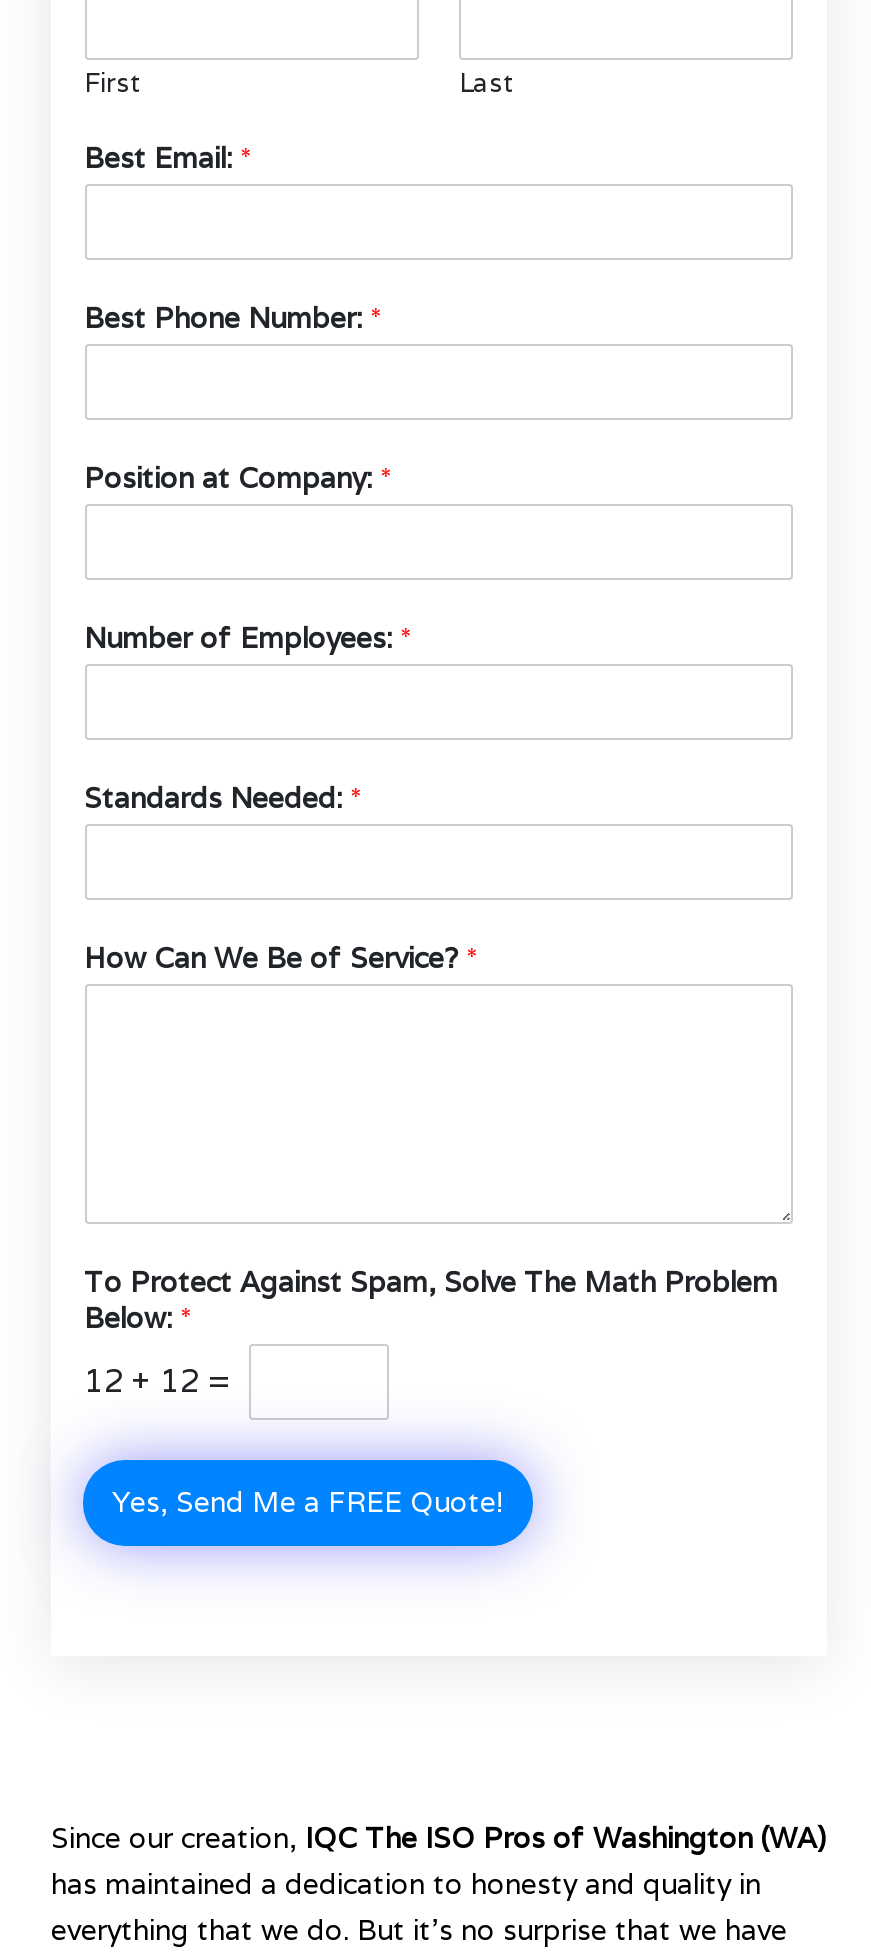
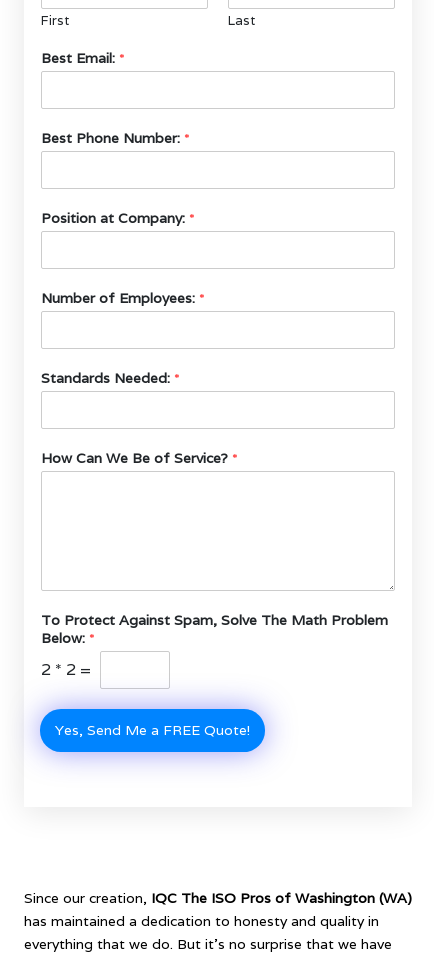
- 12 + 12 =
+ 2 * 2 =
